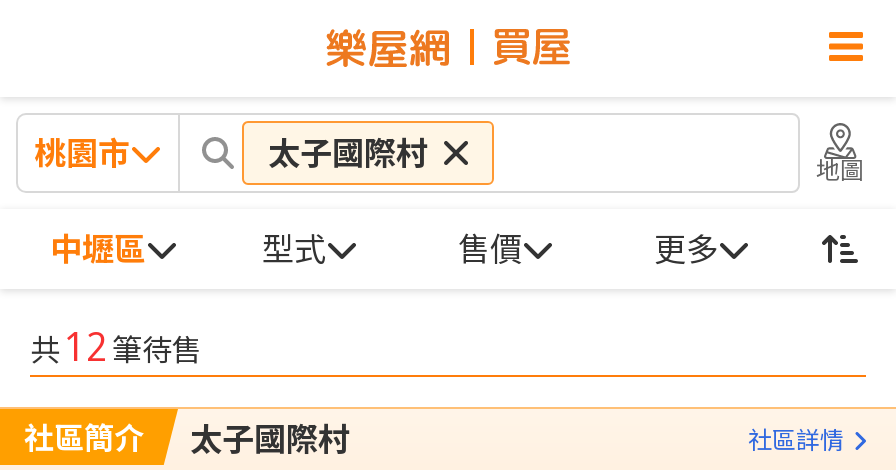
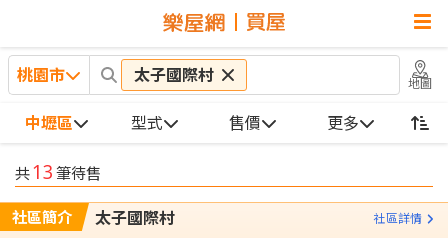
- 共 12 筆待售
+ 共 13 筆待售
